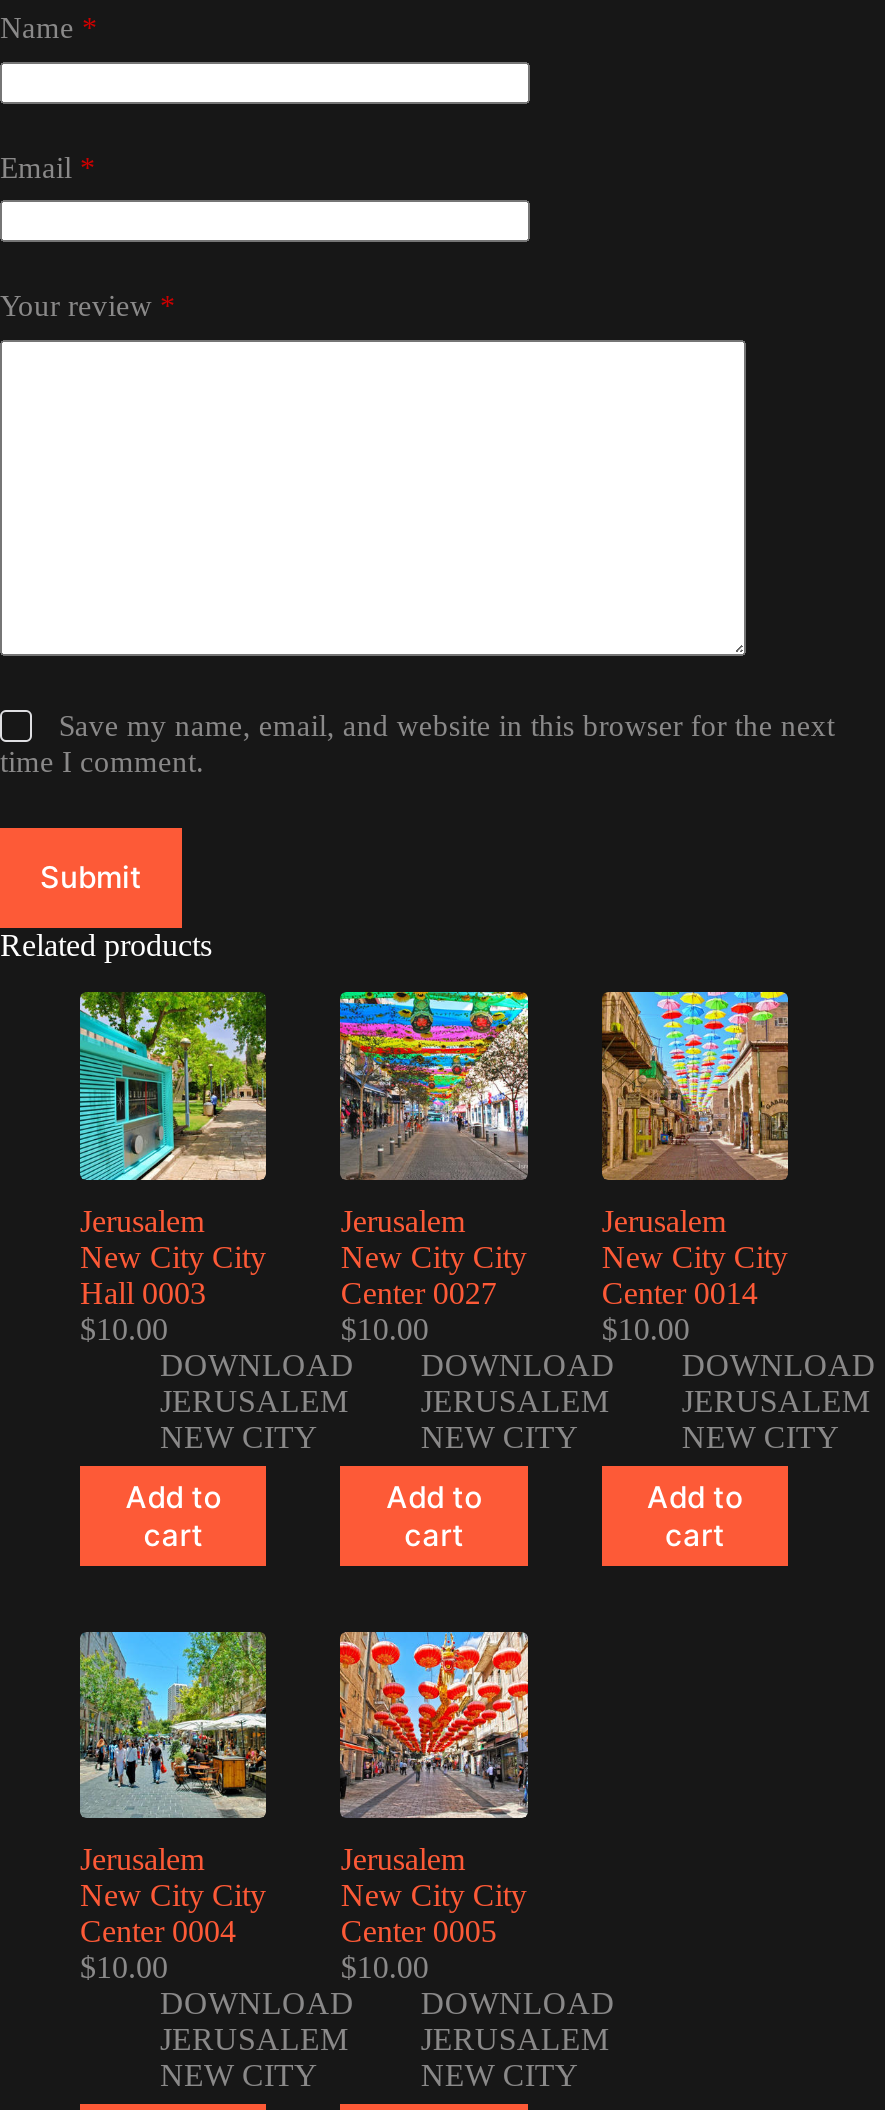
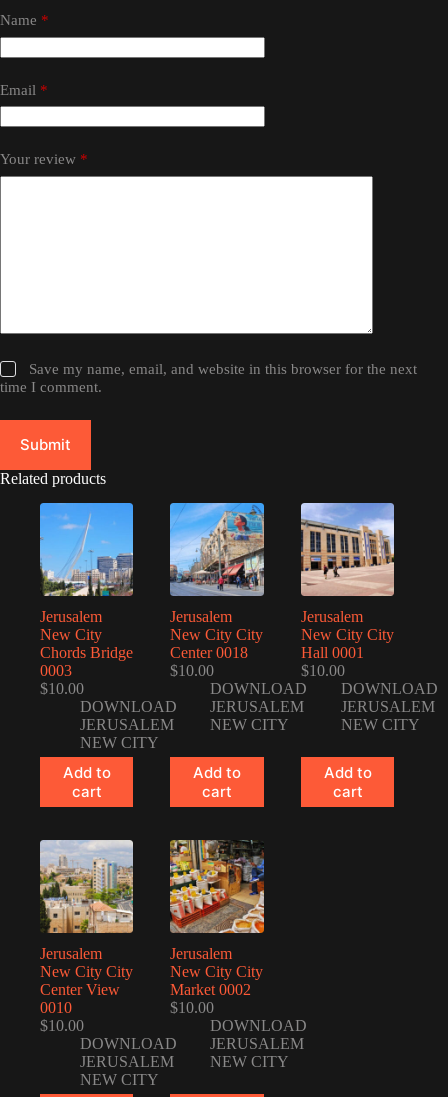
- [image]
- New City City
- Hall 0003
+ [image]
+ New City
+ Chords Bridge
+ 0003

- [image]
+ [image]

- [image]
+ [image]

- Center 0027
+ Center 0018

- Center 0014
+ Hall 0001

- [image]
+ [image]

- [image]
+ [image]

- Center 0004
+ Center View
+ 0010

- Center 0005
+ Market 0002
